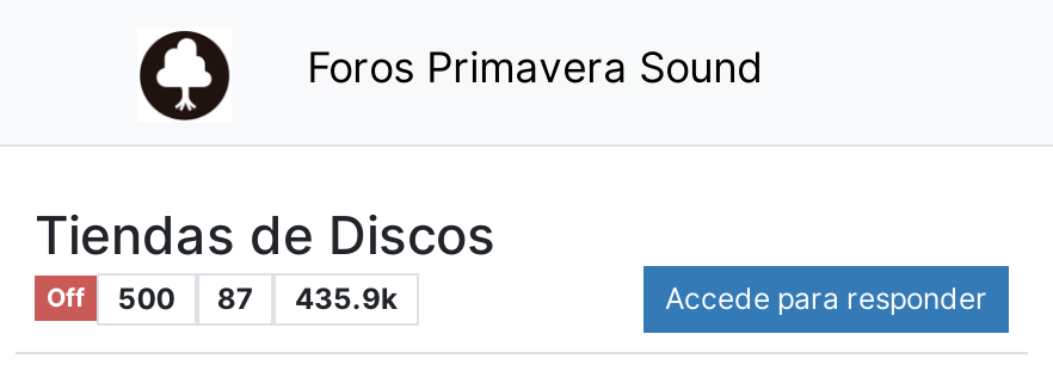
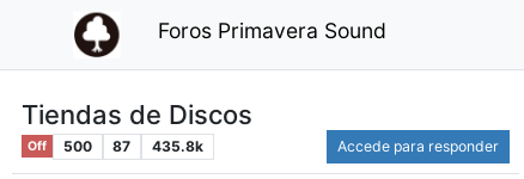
- Off 500 87 435.9k
+ Off 500 87 435.8k
